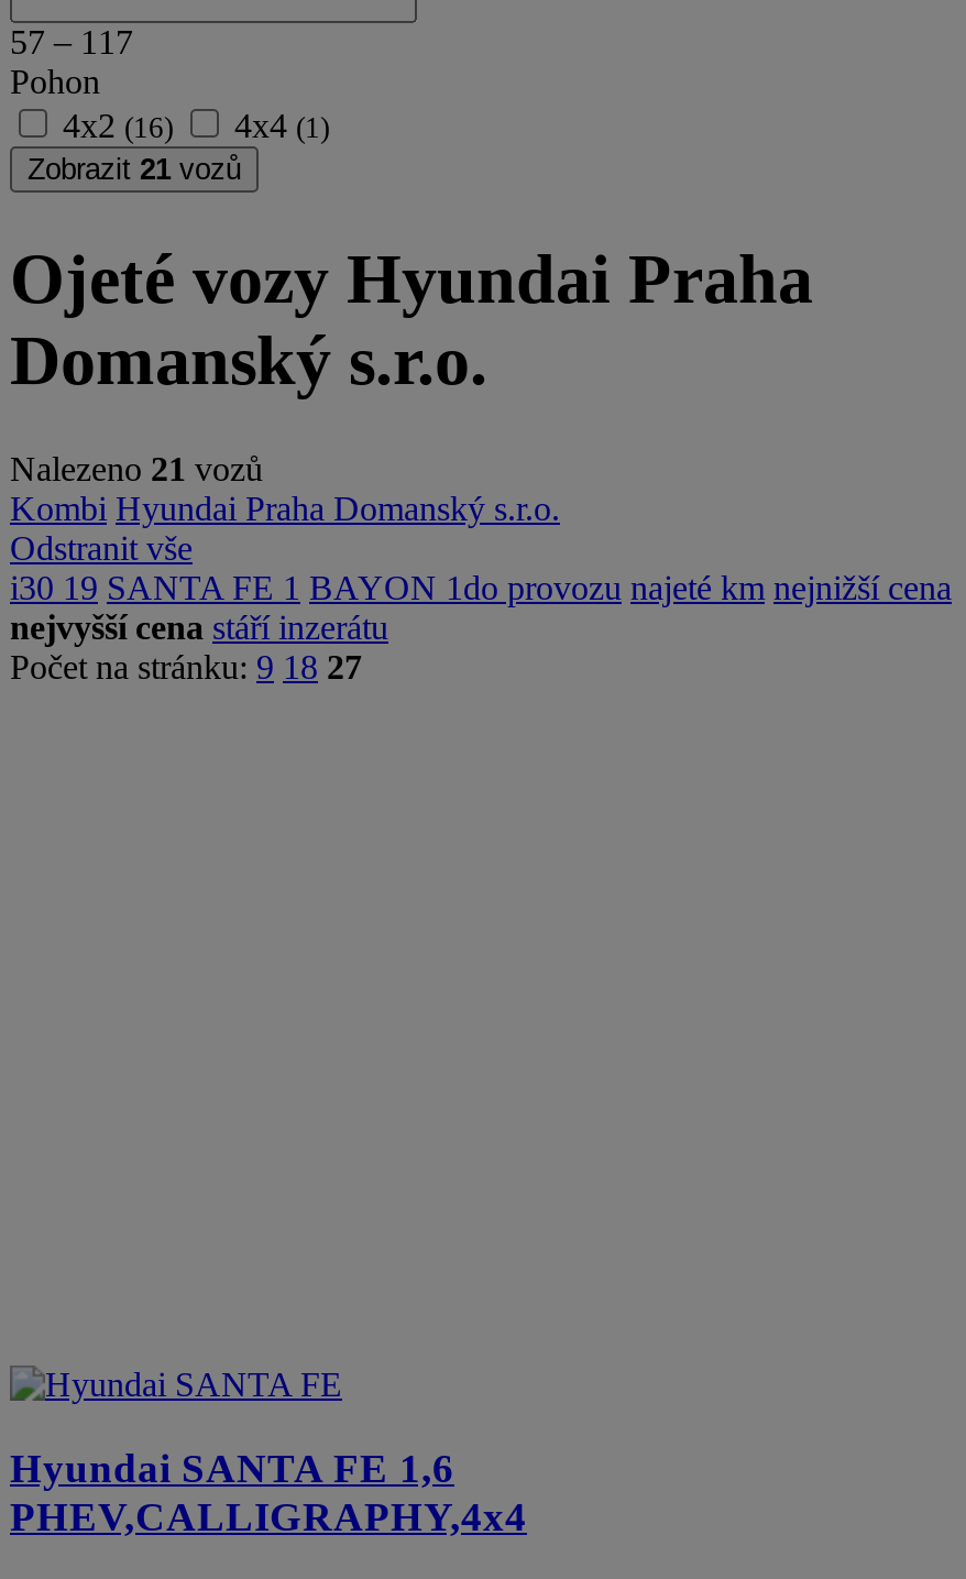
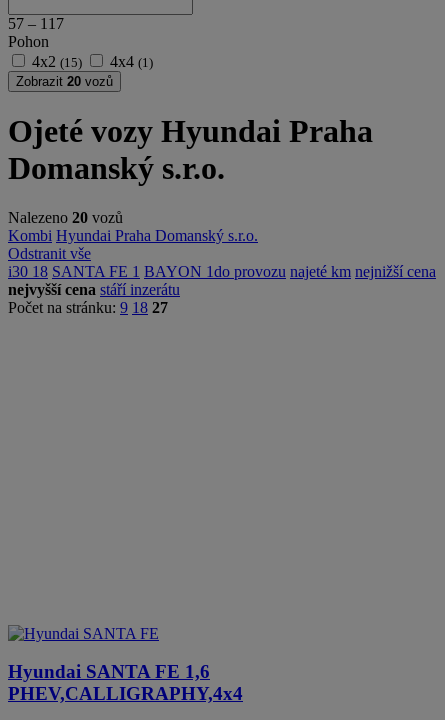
- 4x2 (16) 4x4 (1)
+ 4x2 (15) 4x4 (1)

- Zobrazit 21 vozů
+ Zobrazit 20 vozů

- Nalezeno 21 vozů
+ Nalezeno 20 vozů

- i30 19 SANTA FE 1 BAYON 1 do provozu najeté km nejnižší cena
+ i30 18 SANTA FE 1 BAYON 1 do provozu najeté km nejnižší cena
